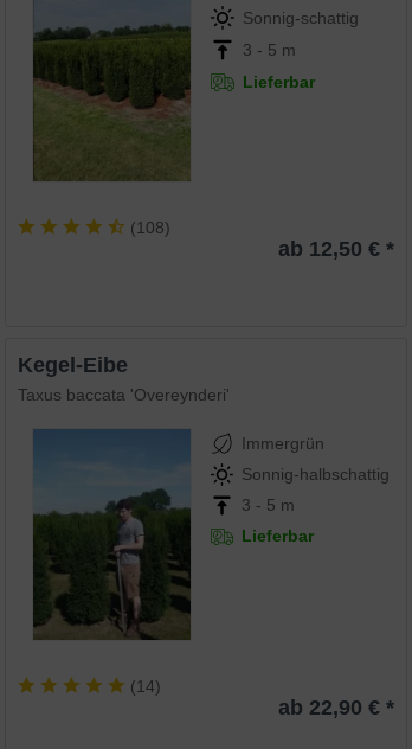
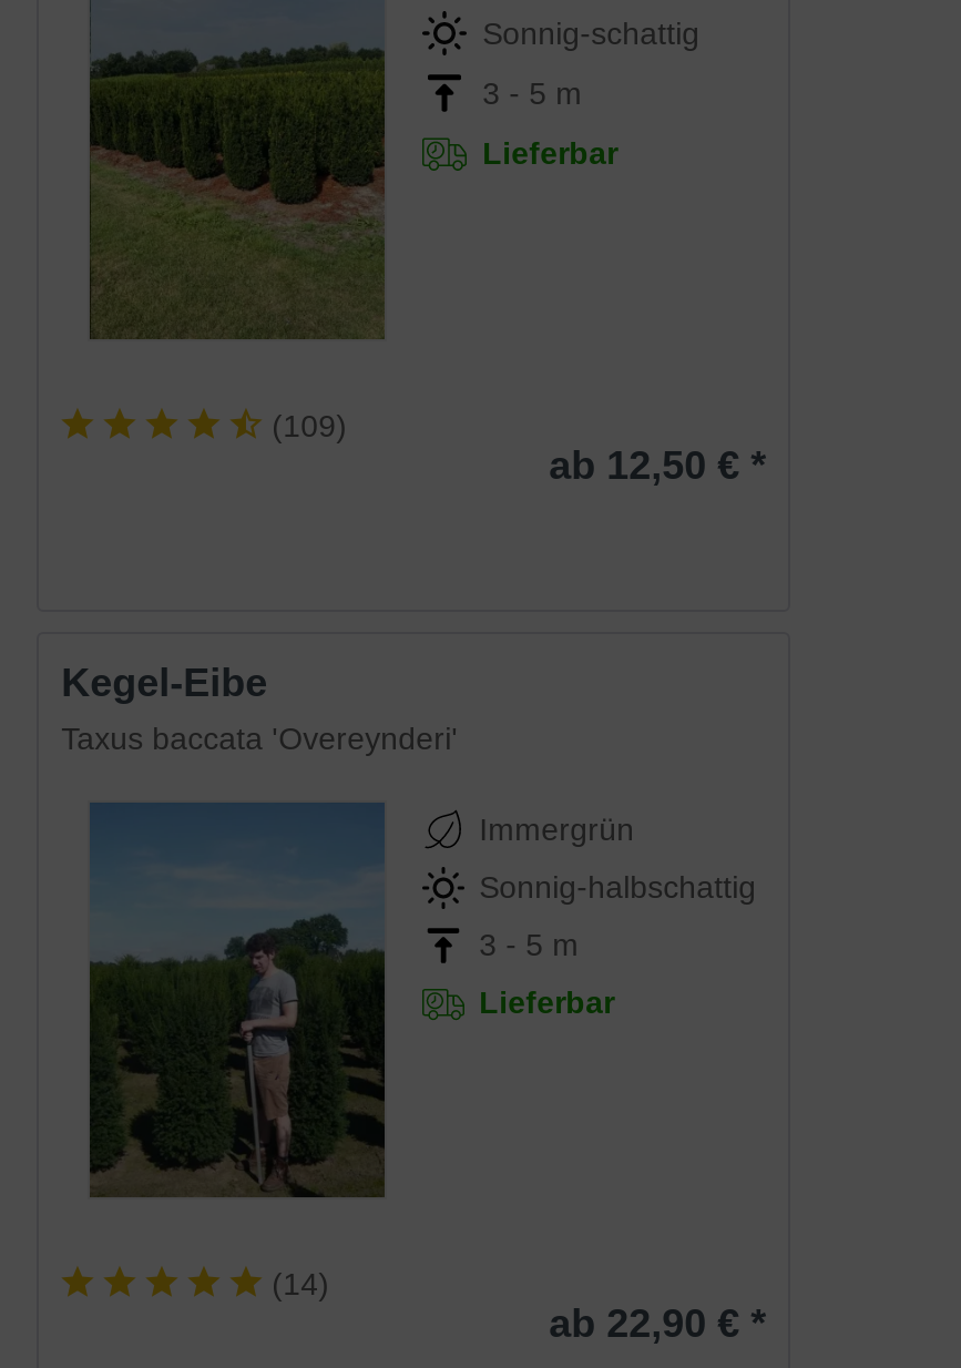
- (108)
+ (109)
